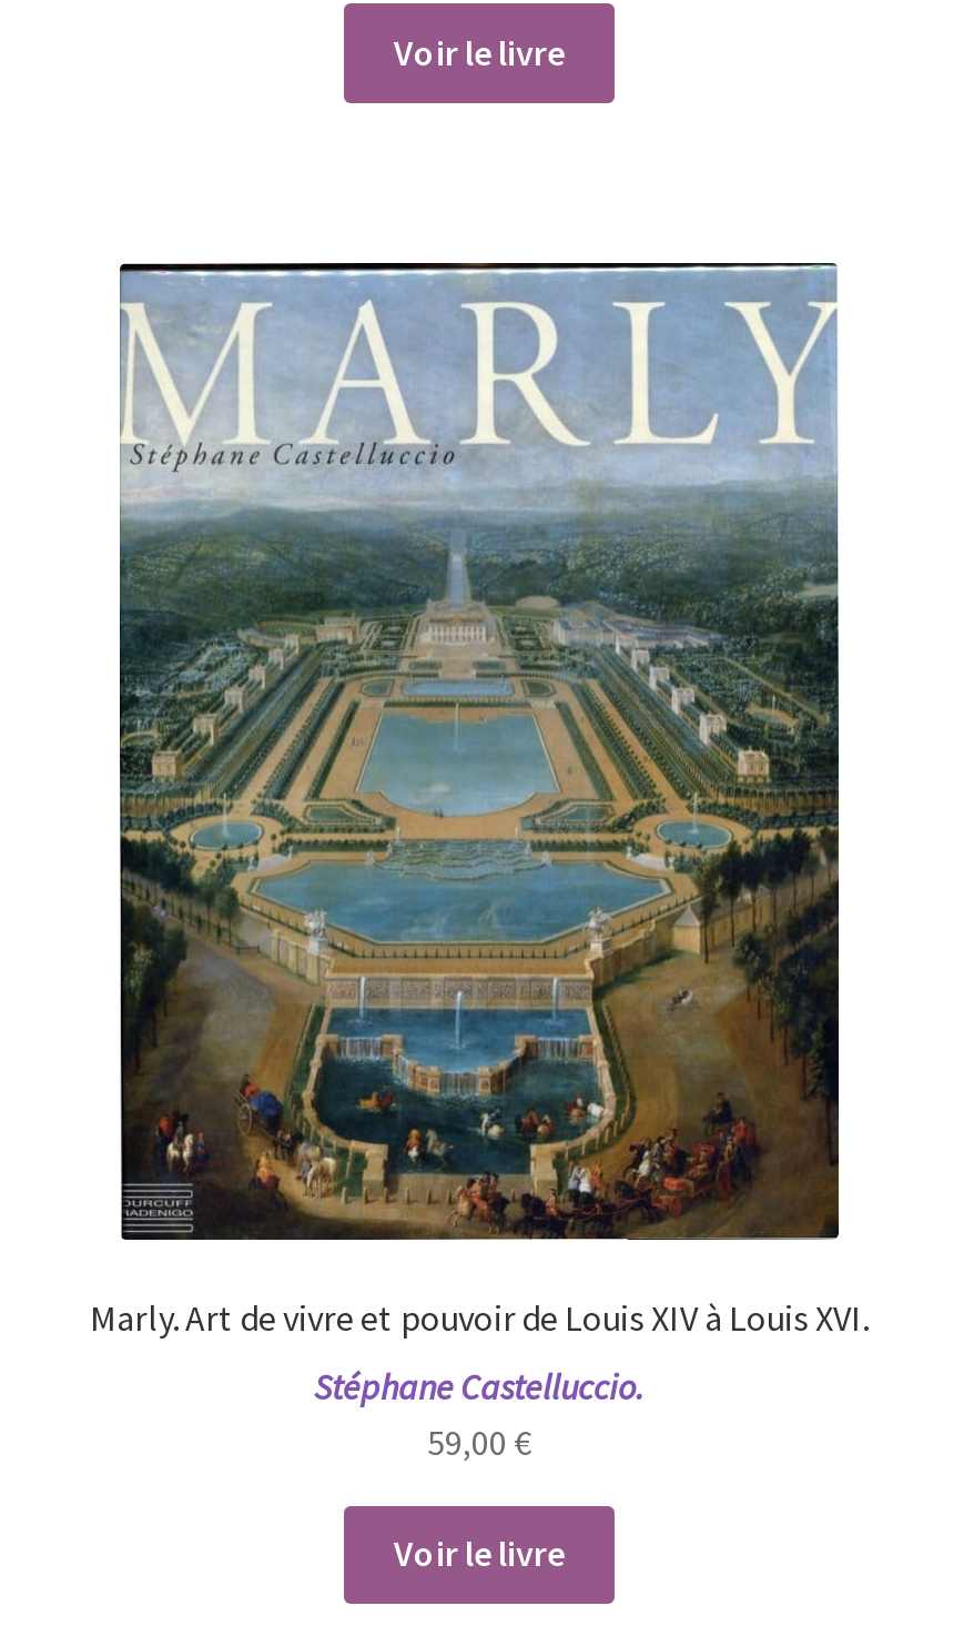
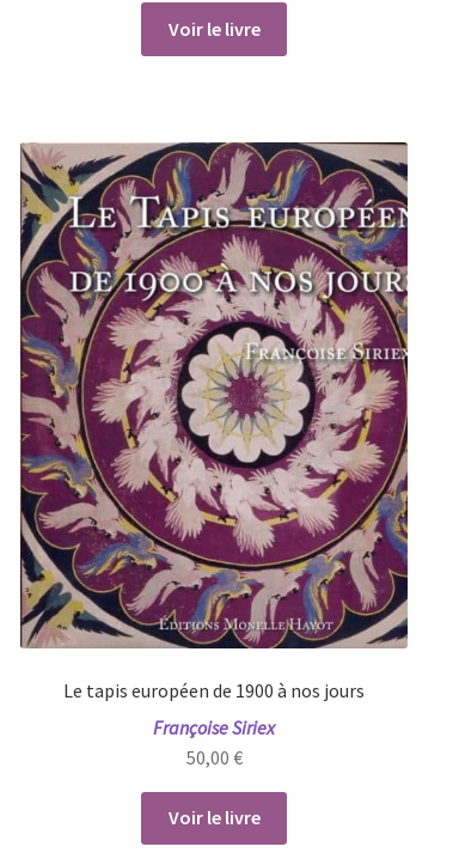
- [image]
- Marly. Art de vivre et pouvoir de Louis XIV à Louis XVI.
+ [image]
+ Le tapis européen de 1900 à nos jours

- Stéphane Castelluccio.
- 59,00 €
+ Françoise Siriex
+ 50,00 €
